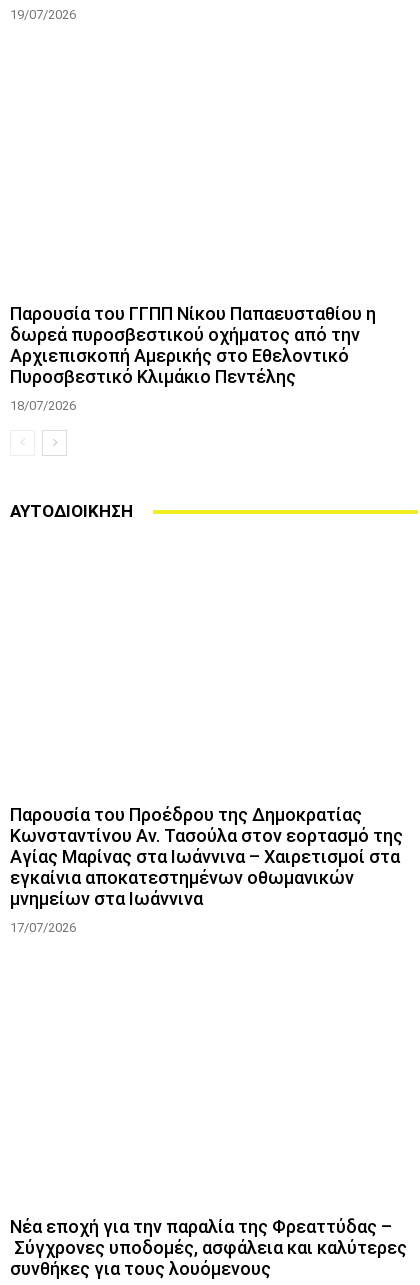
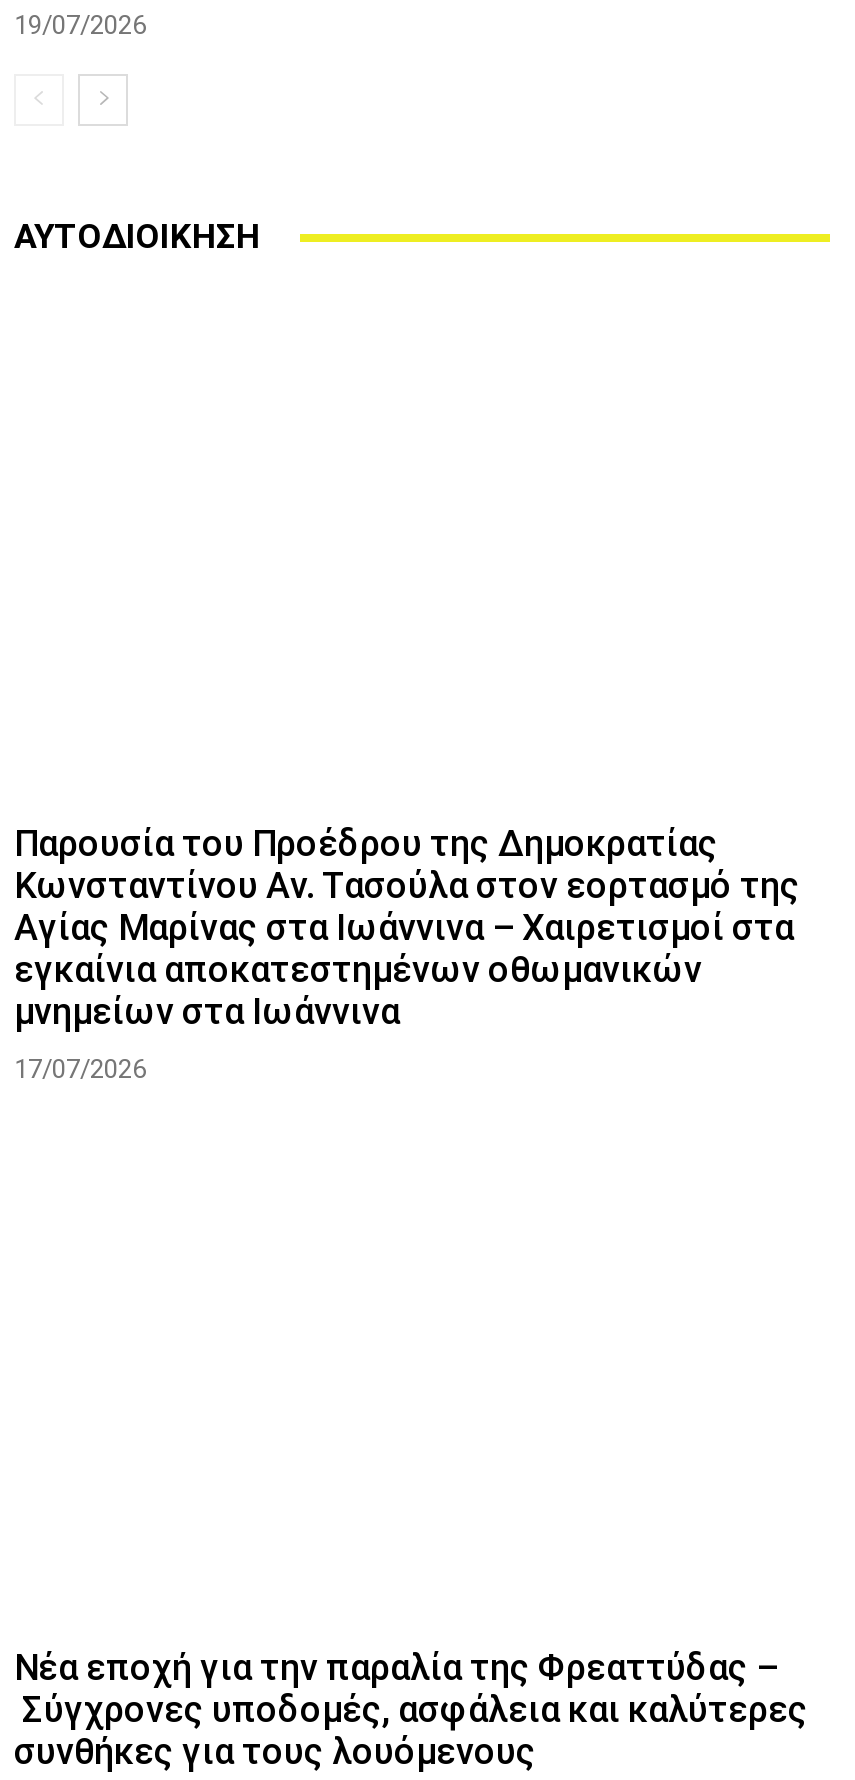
- Παρουσία του ΓΓΠΠ Νίκου Παπαευσταθίου η
- δωρεά πυροσβεστικού οχήματος από την
- Αρχιεπισκοπή Αμερικής στο Εθελοντικό
- Πυροσβεστικό Κλιμάκιο Πεντέλης
- 18/07/2026
